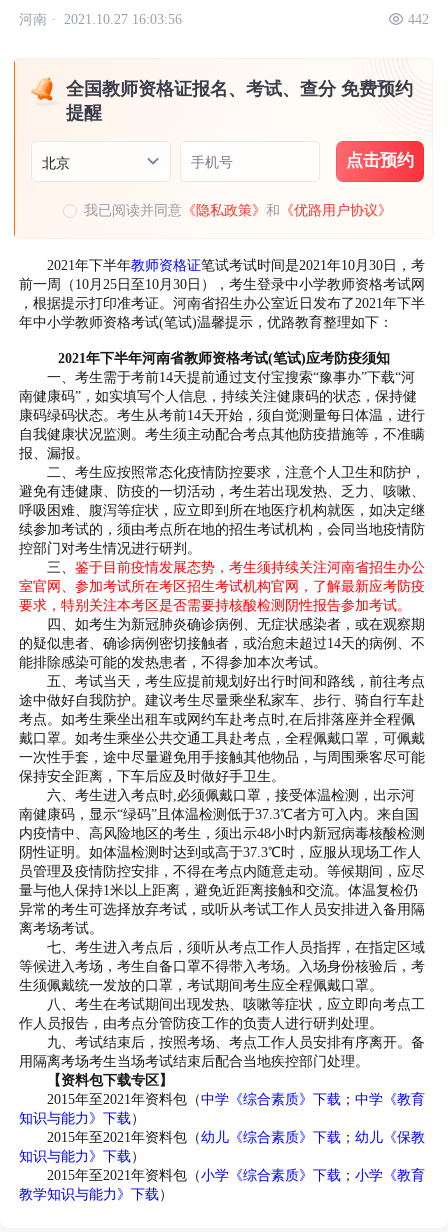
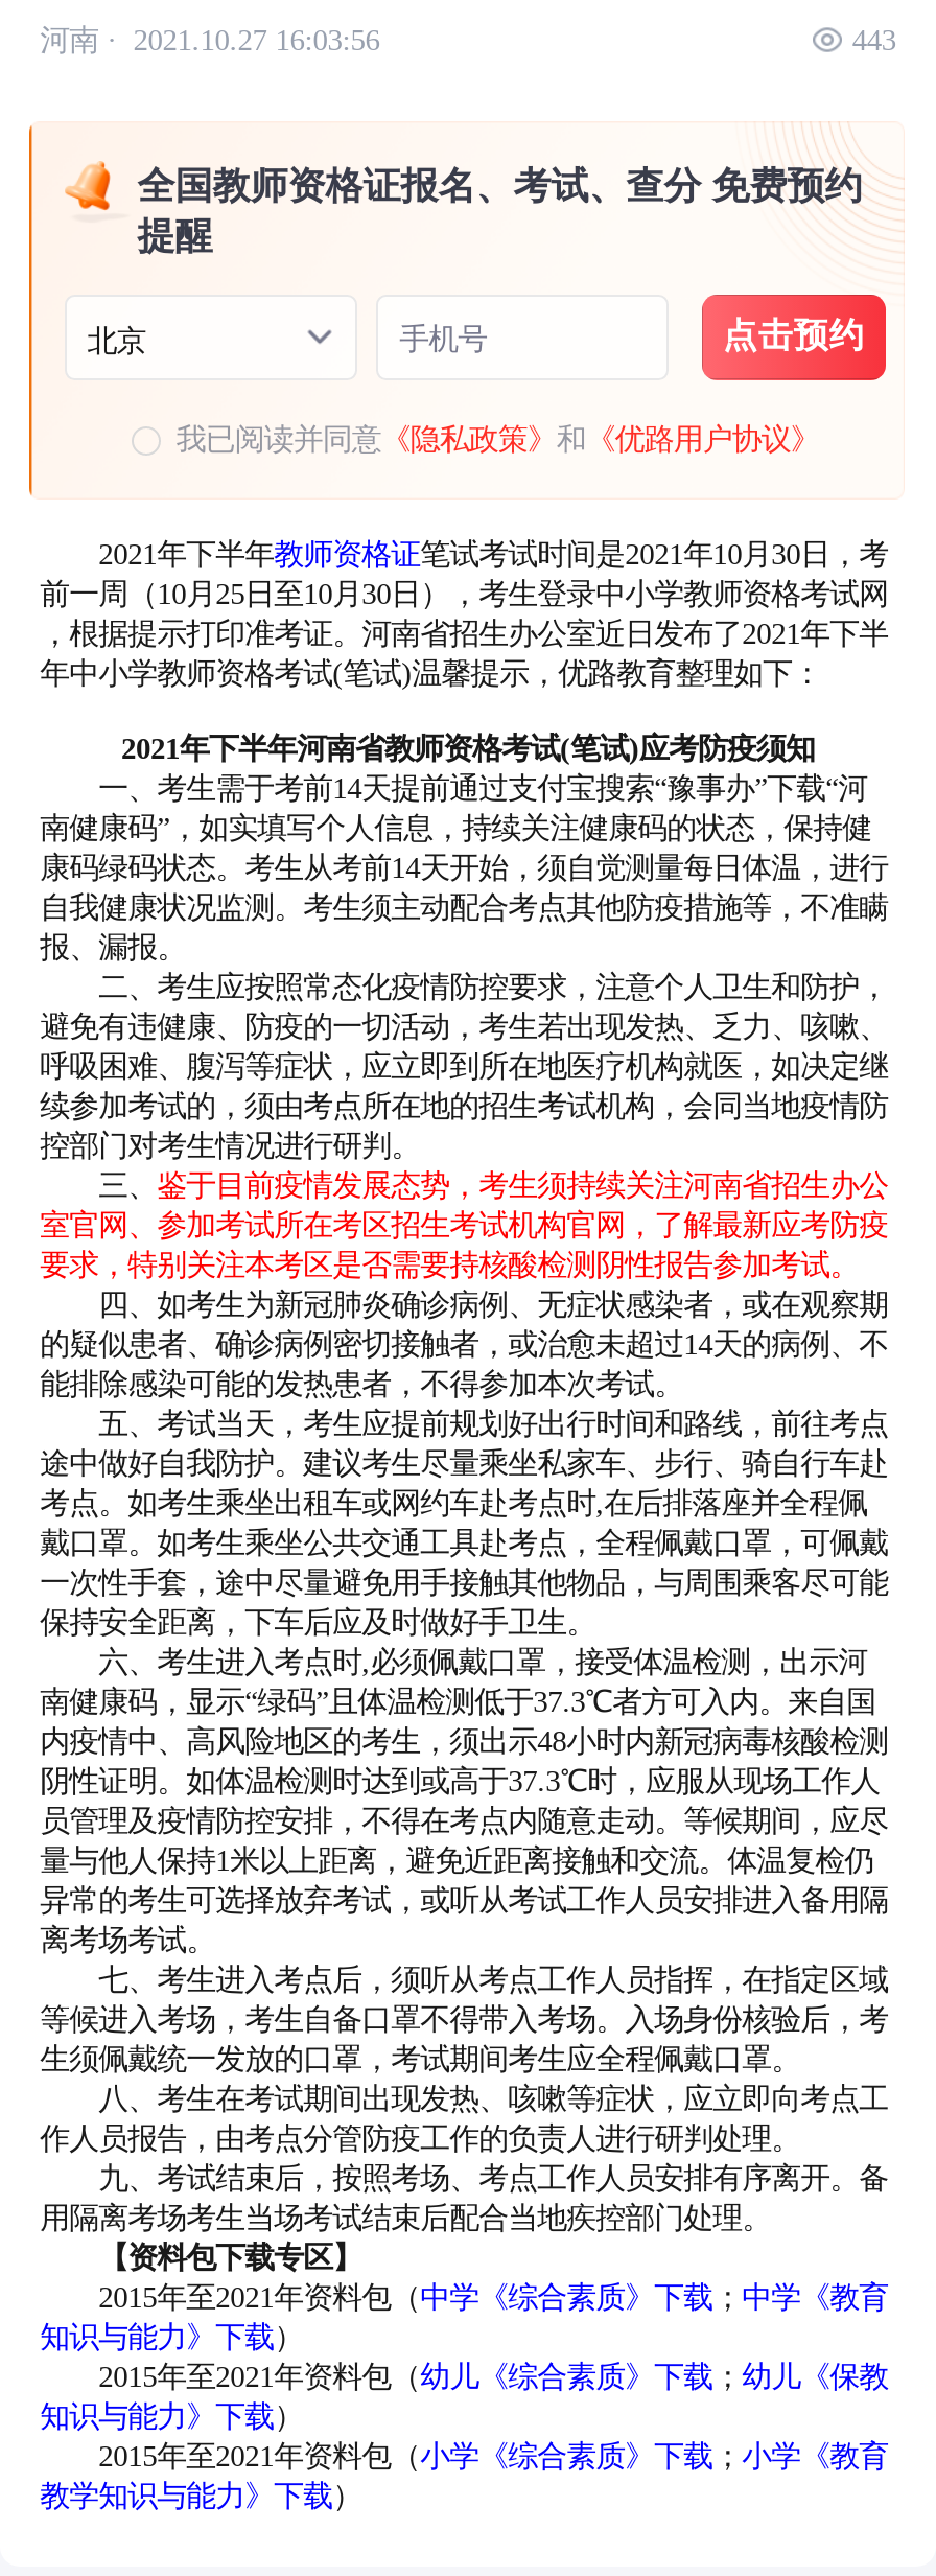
- 442
+ 443
